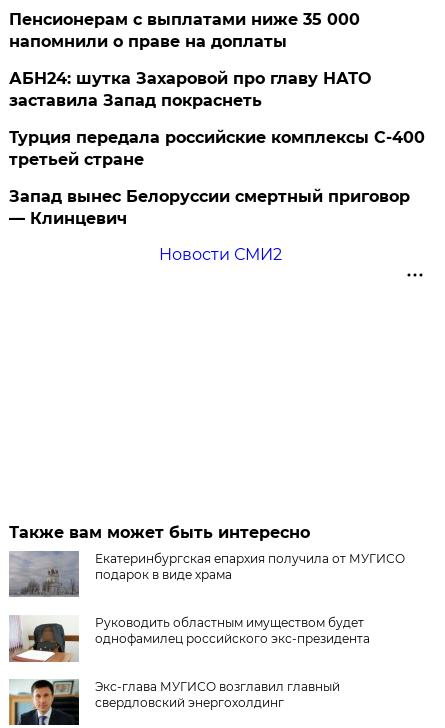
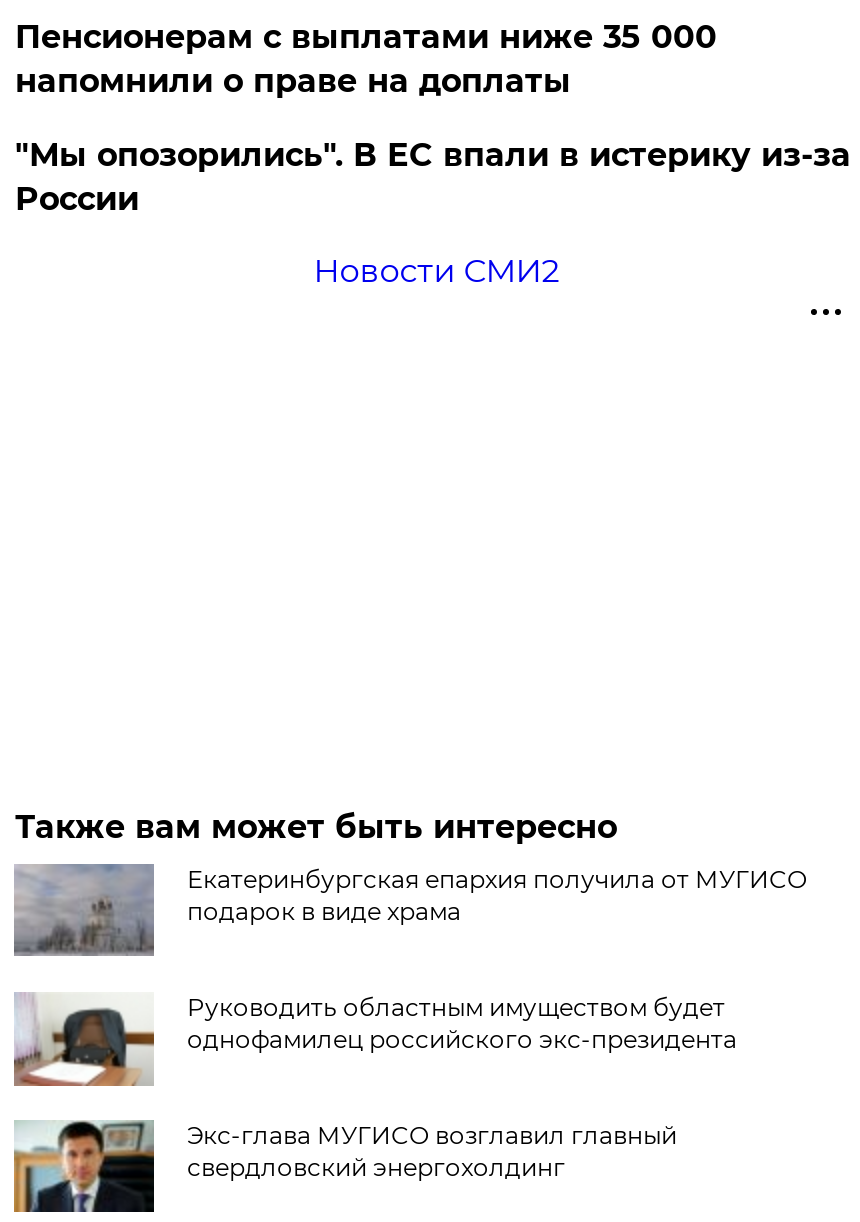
- АБН24: шутка Захаровой про главу НАТО
- заставила Запад покраснеть
- Турция передала российские комплексы С-400
- третьей стране
- Запад вынес Белоруссии смертный приговор
- — Клинцевич
+ "Мы опозорились". В ЕС впали в истерику из-за
+ России
